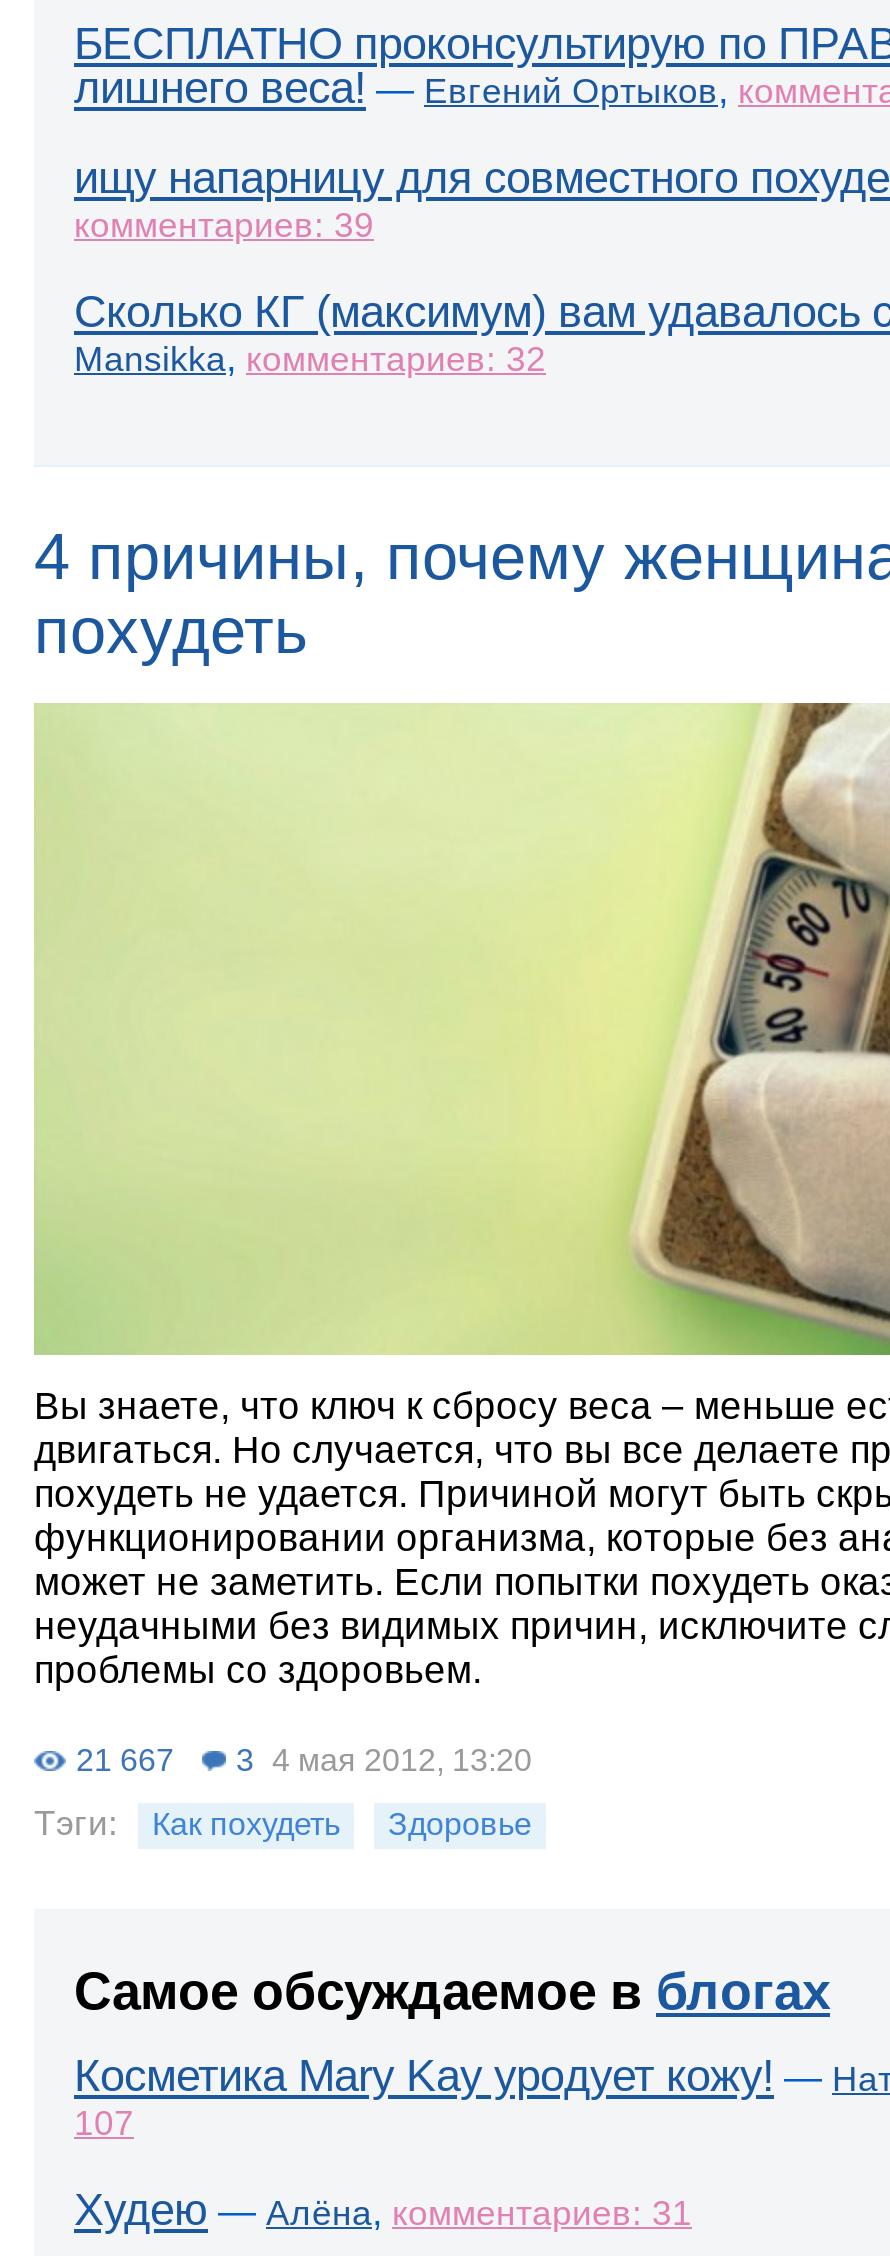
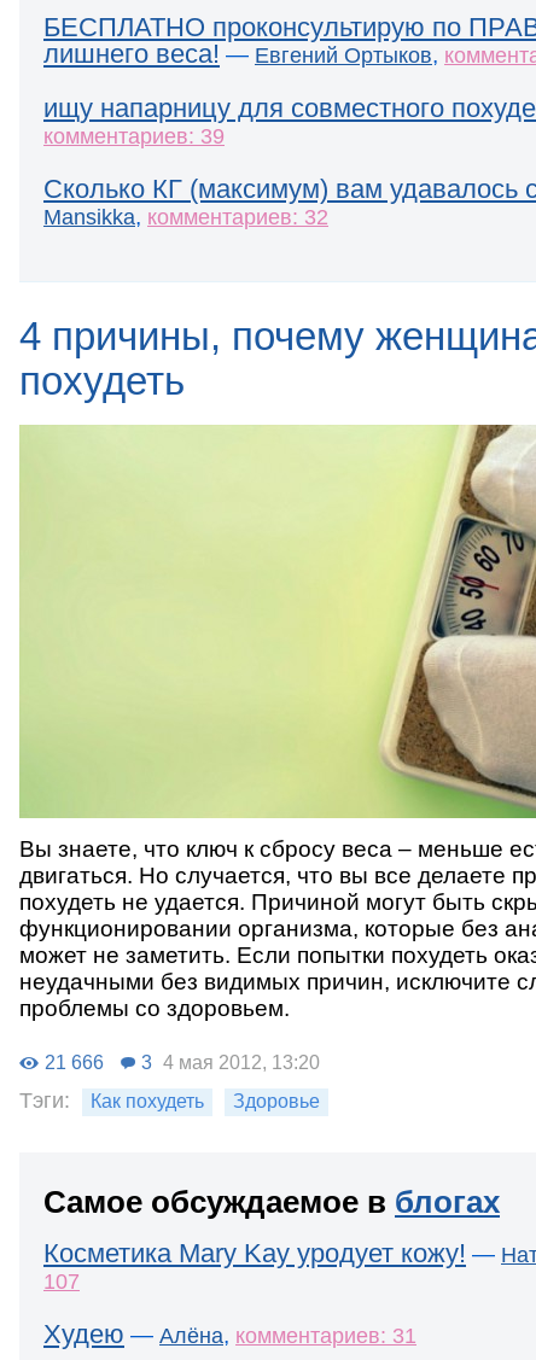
- 21 667 3 4 мая 2012, 13:20
+ 21 666 3 4 мая 2012, 13:20
